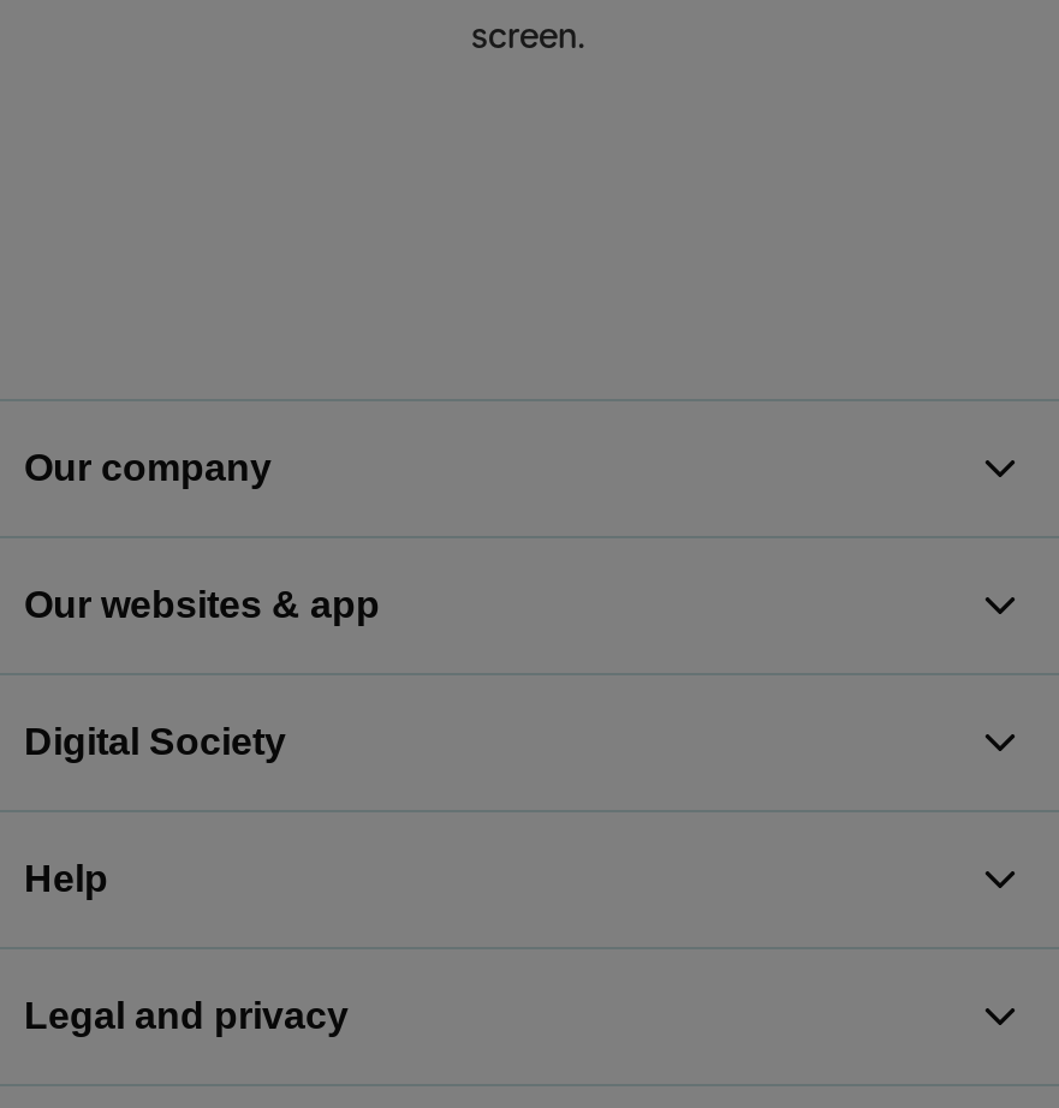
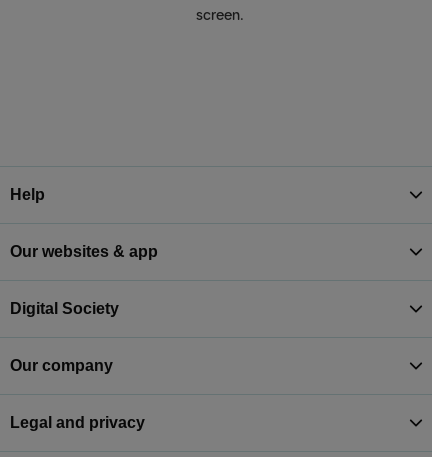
moved down: Our company

moved up: Help
